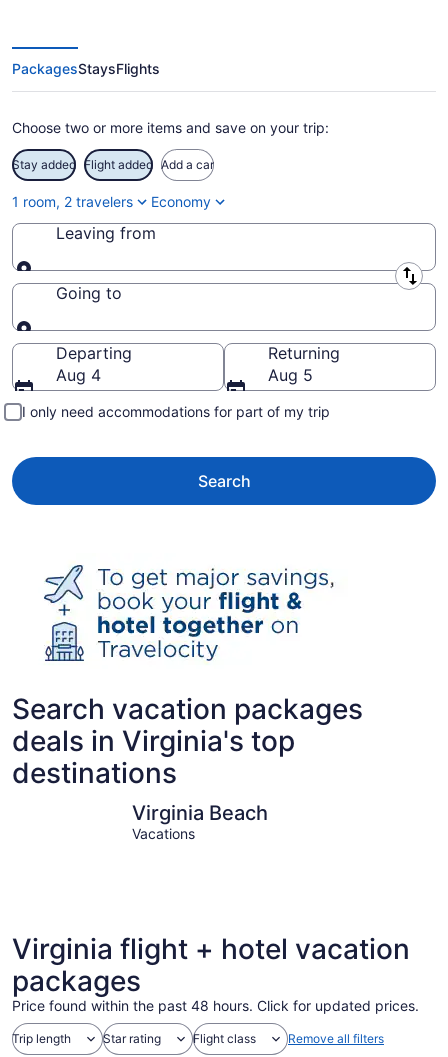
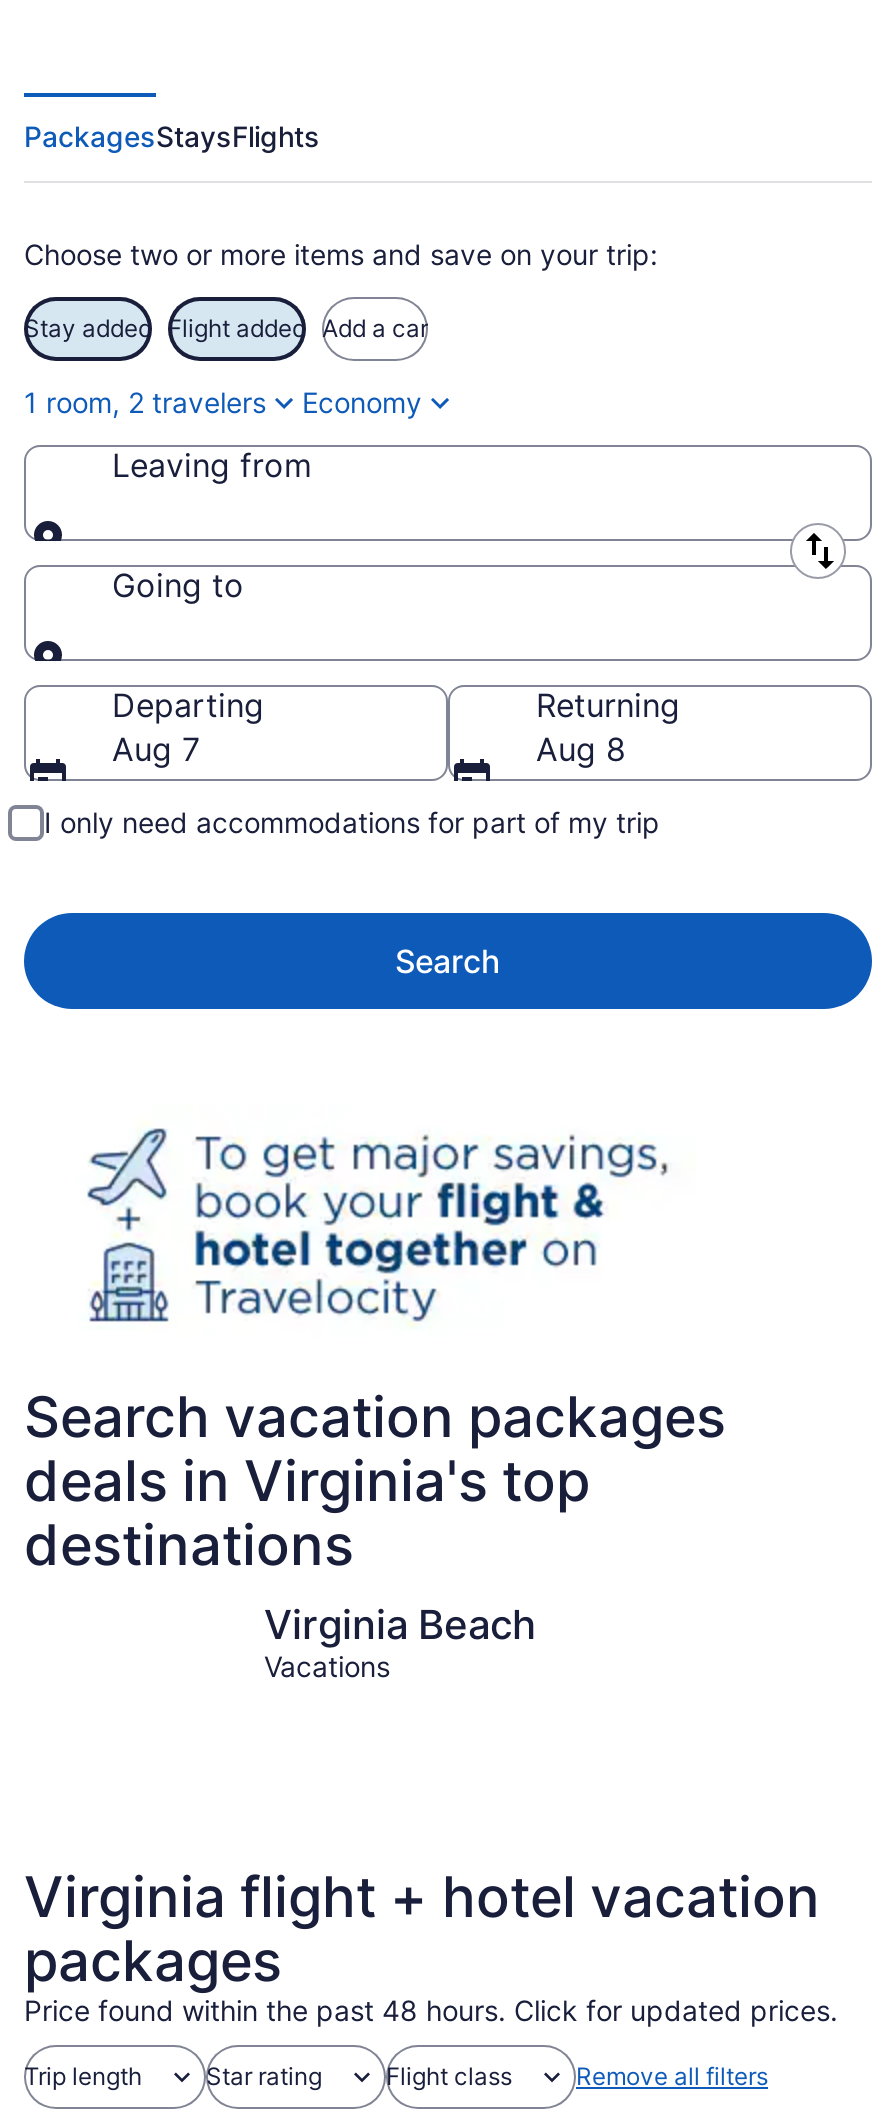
- Aug 4
+ Aug 7

- Aug 5
+ Aug 8
